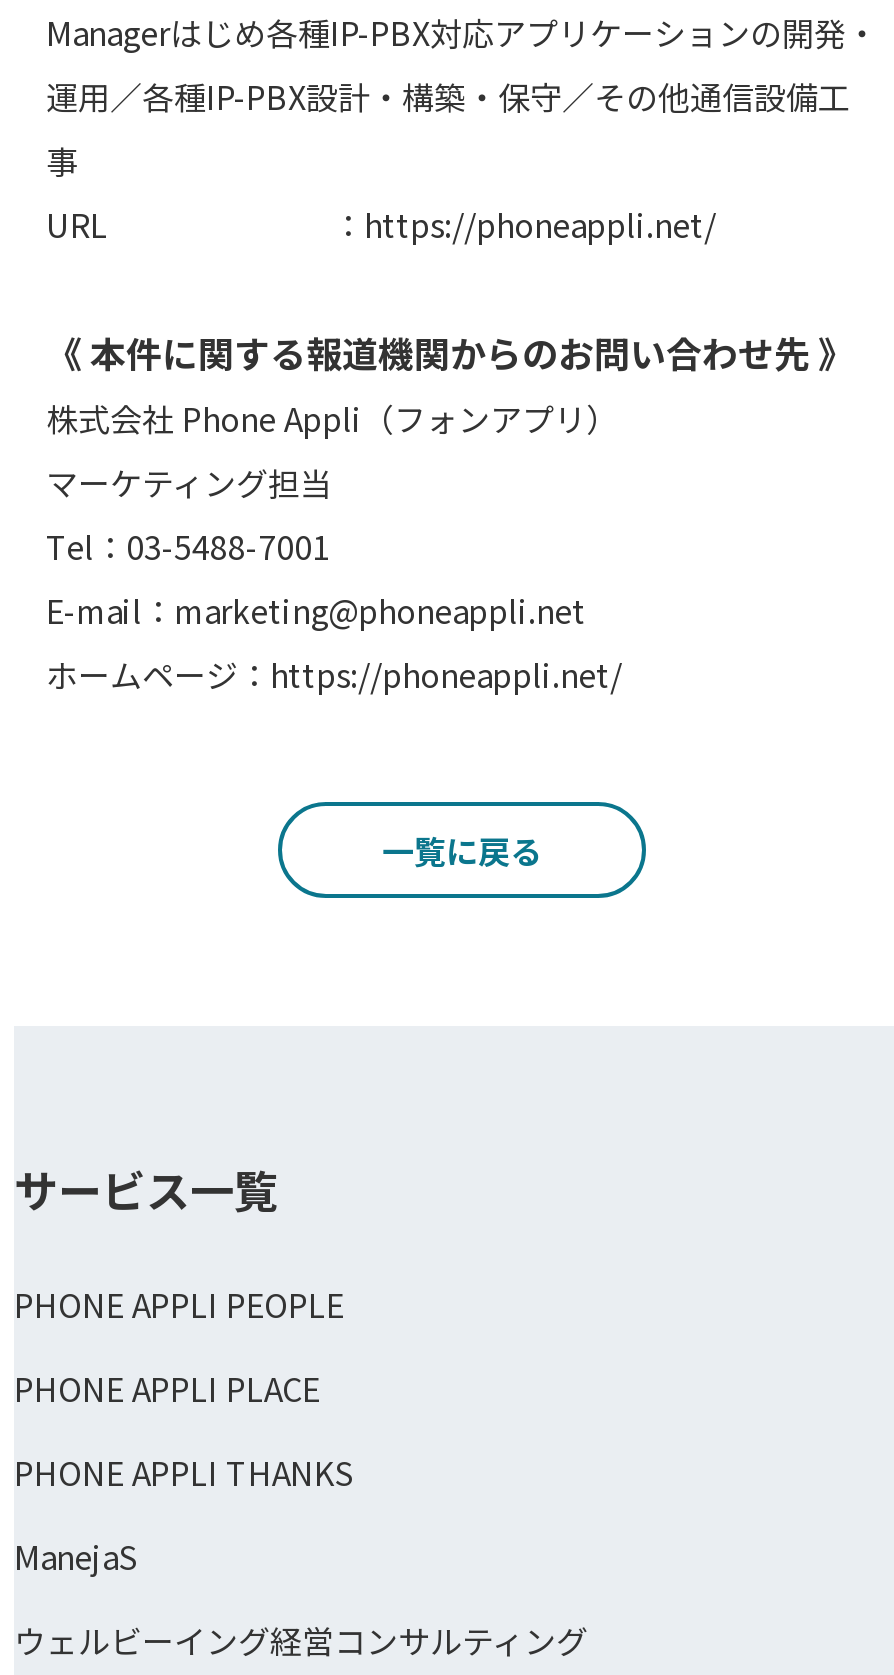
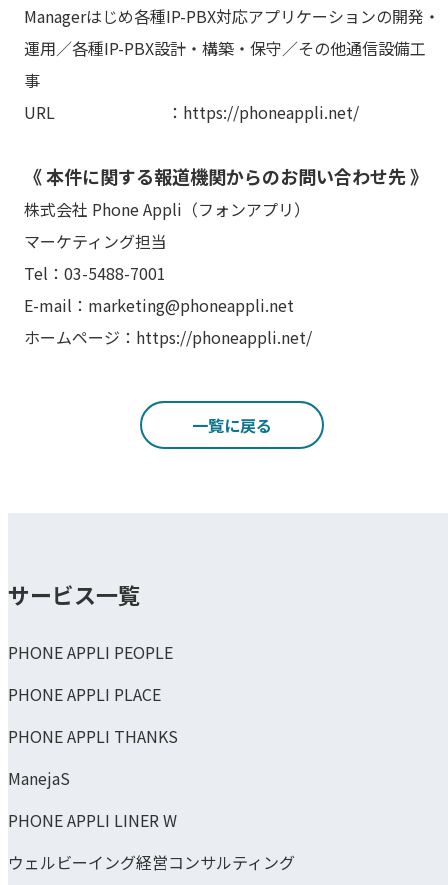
+ PHONE APPLI LINER W
